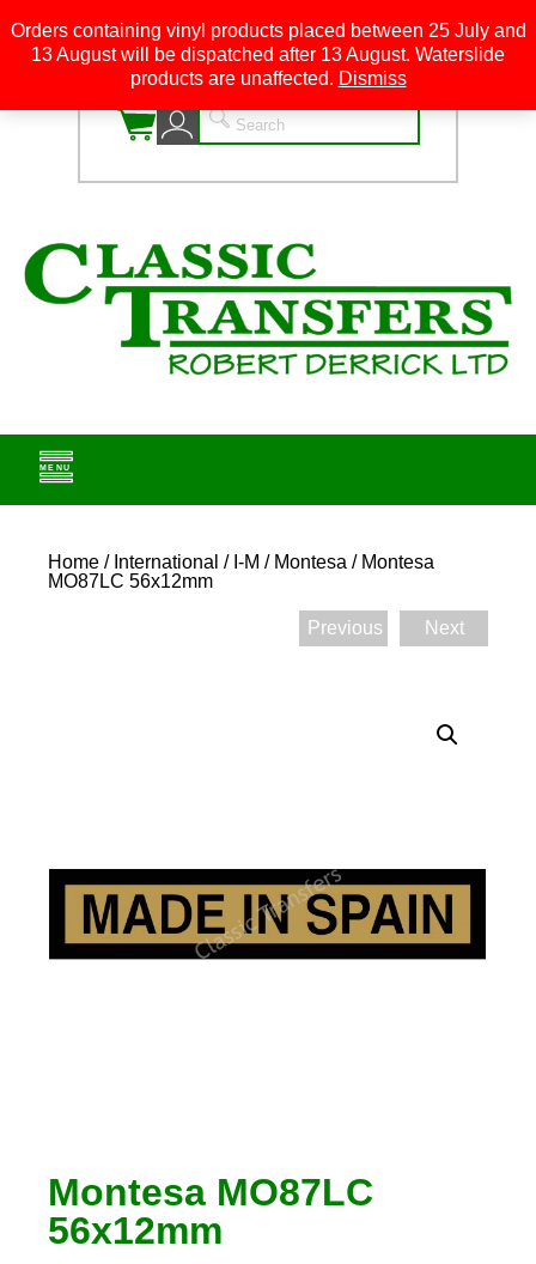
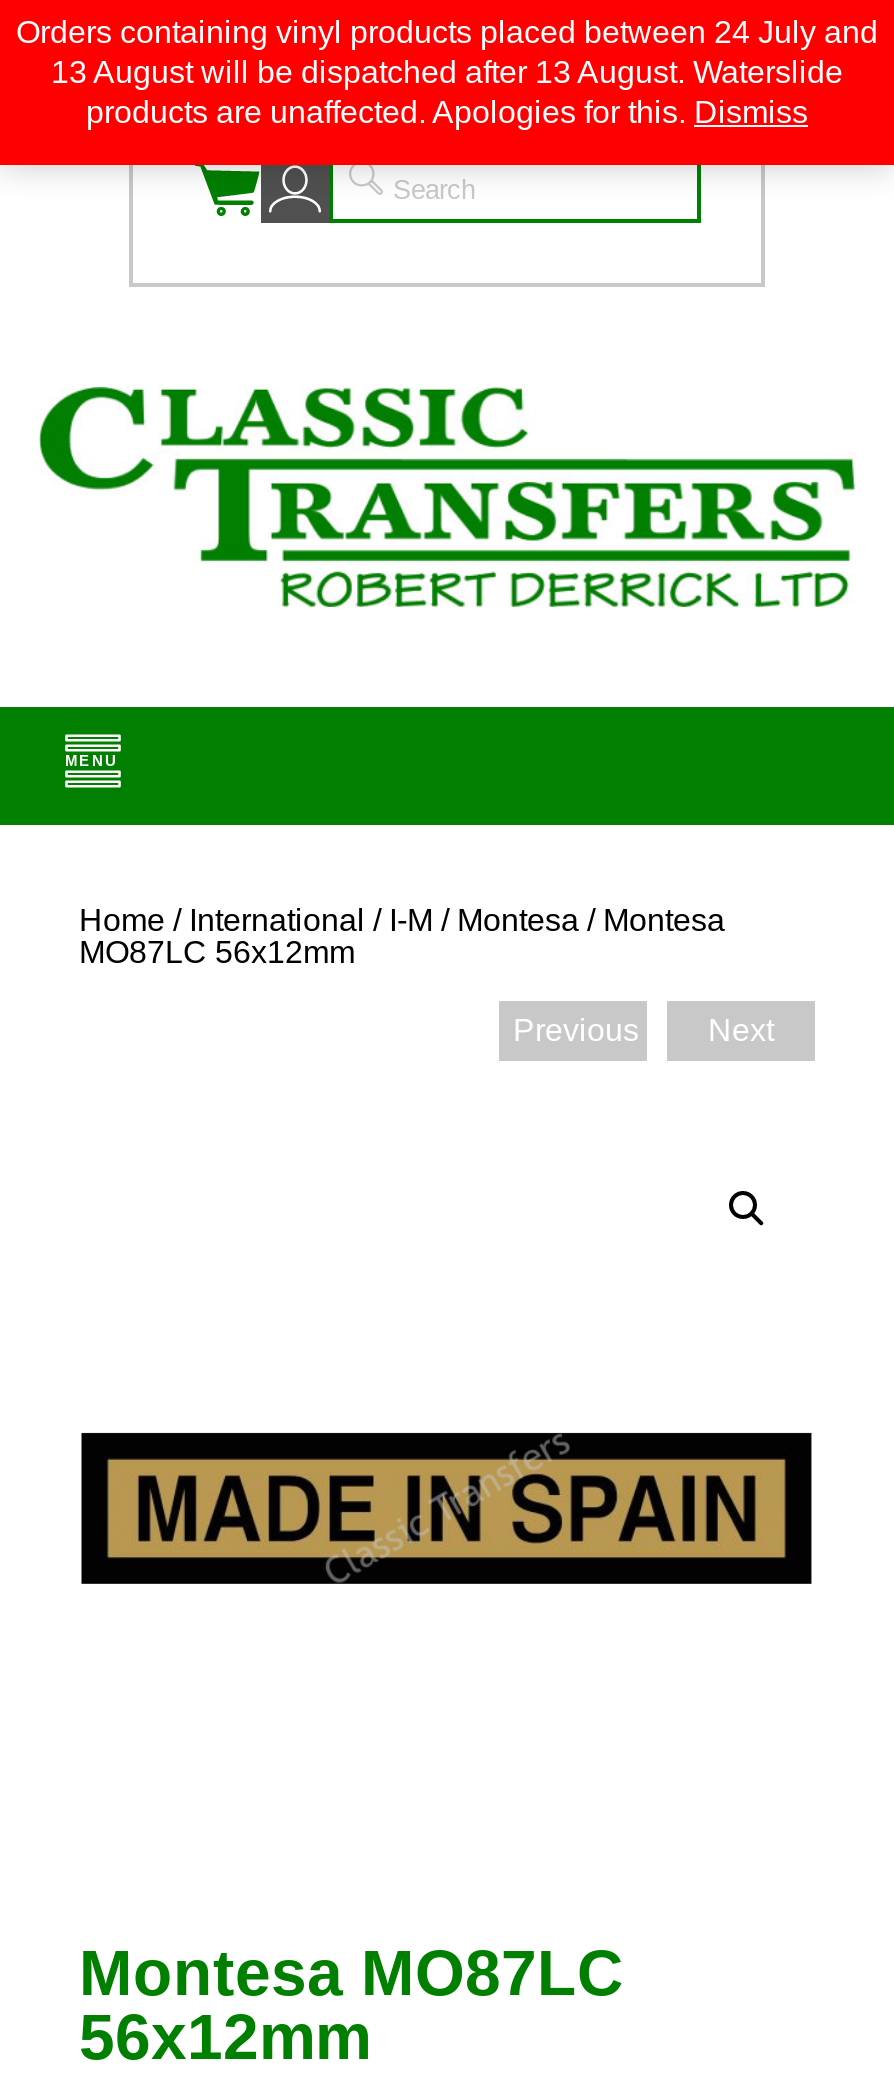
- Orders containing vinyl products placed between 25 July and
+ Orders containing vinyl products placed between 24 July and

- products are unaffected. Dismiss
+ products are unaffected. Apologies for this. Dismiss
